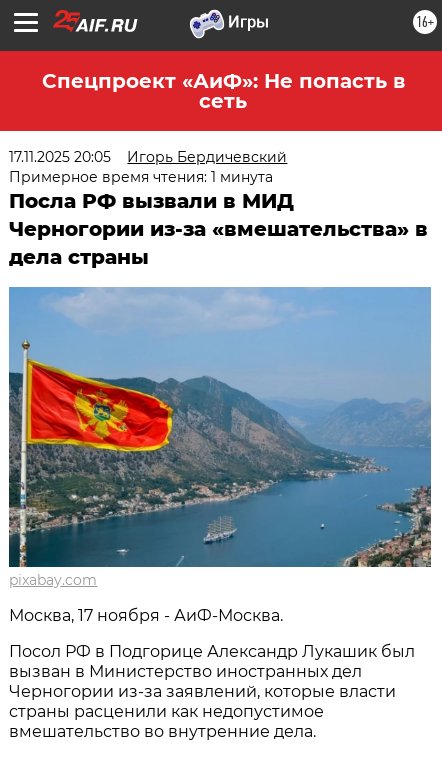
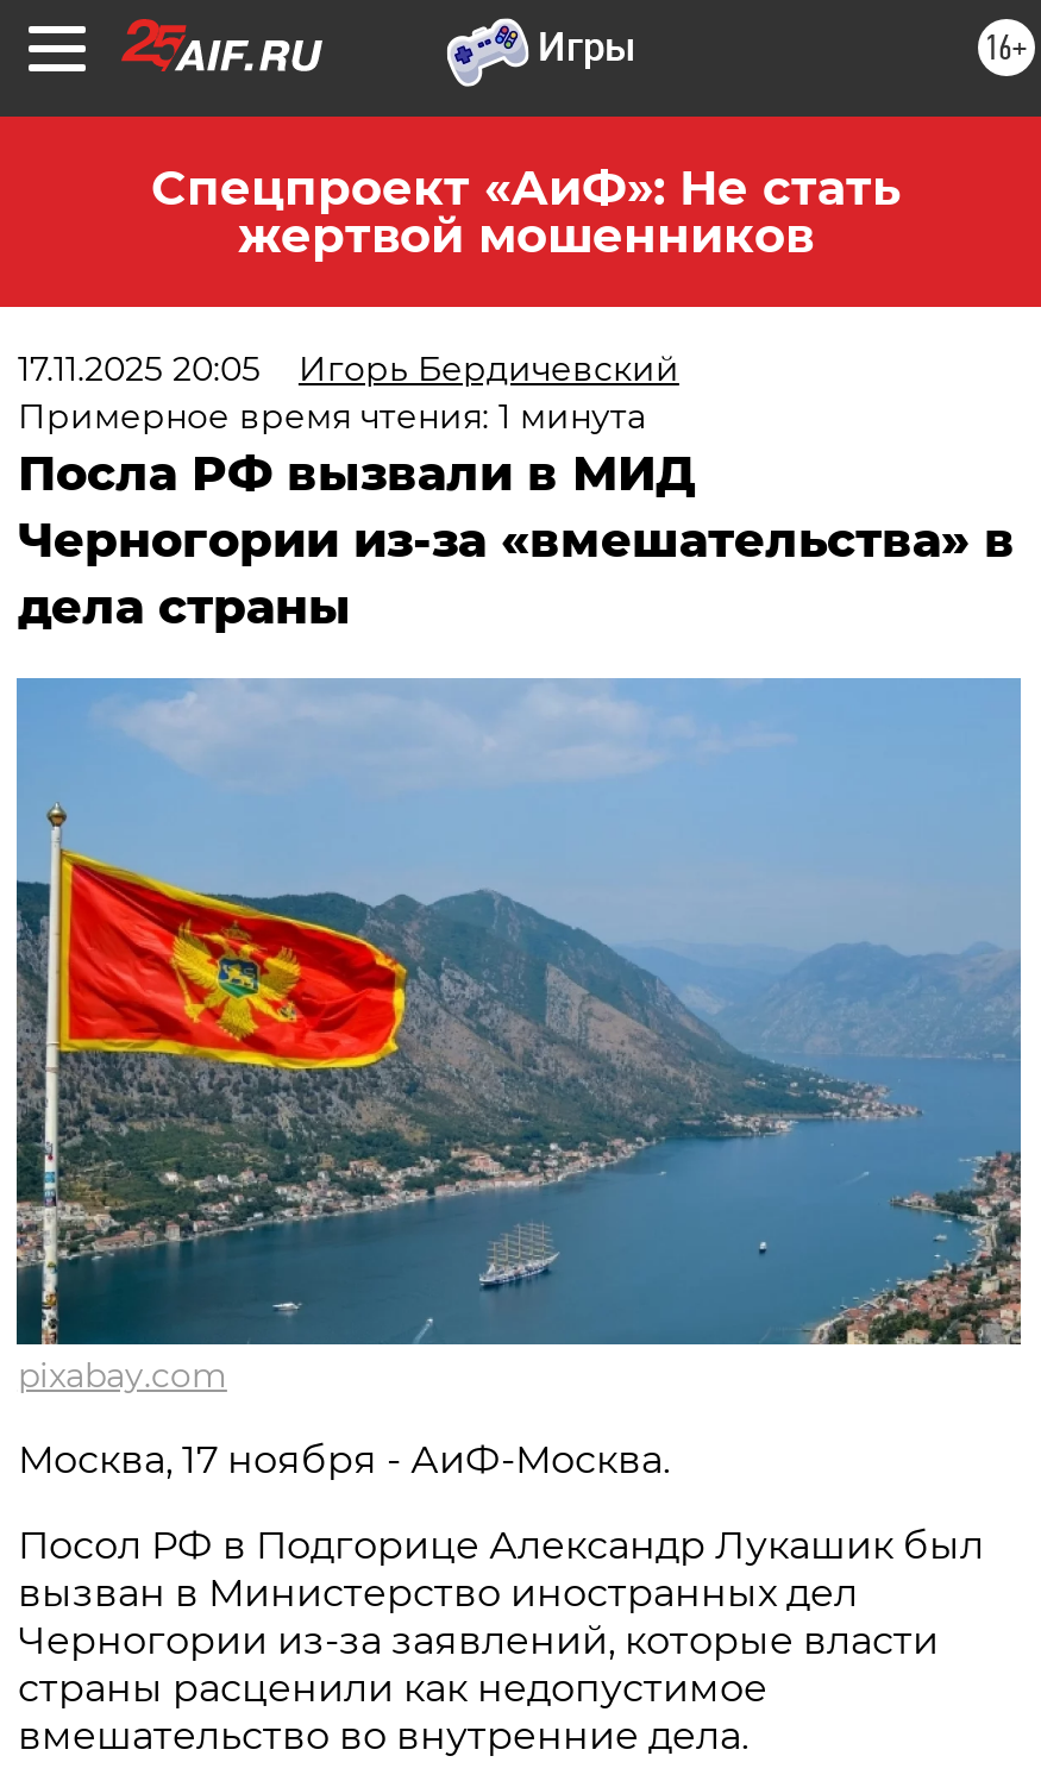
- Спецпроект «АиФ»: Не попасть в
- сеть
+ Спецпроект «АиФ»: Не стать
+ жертвой мошенников
